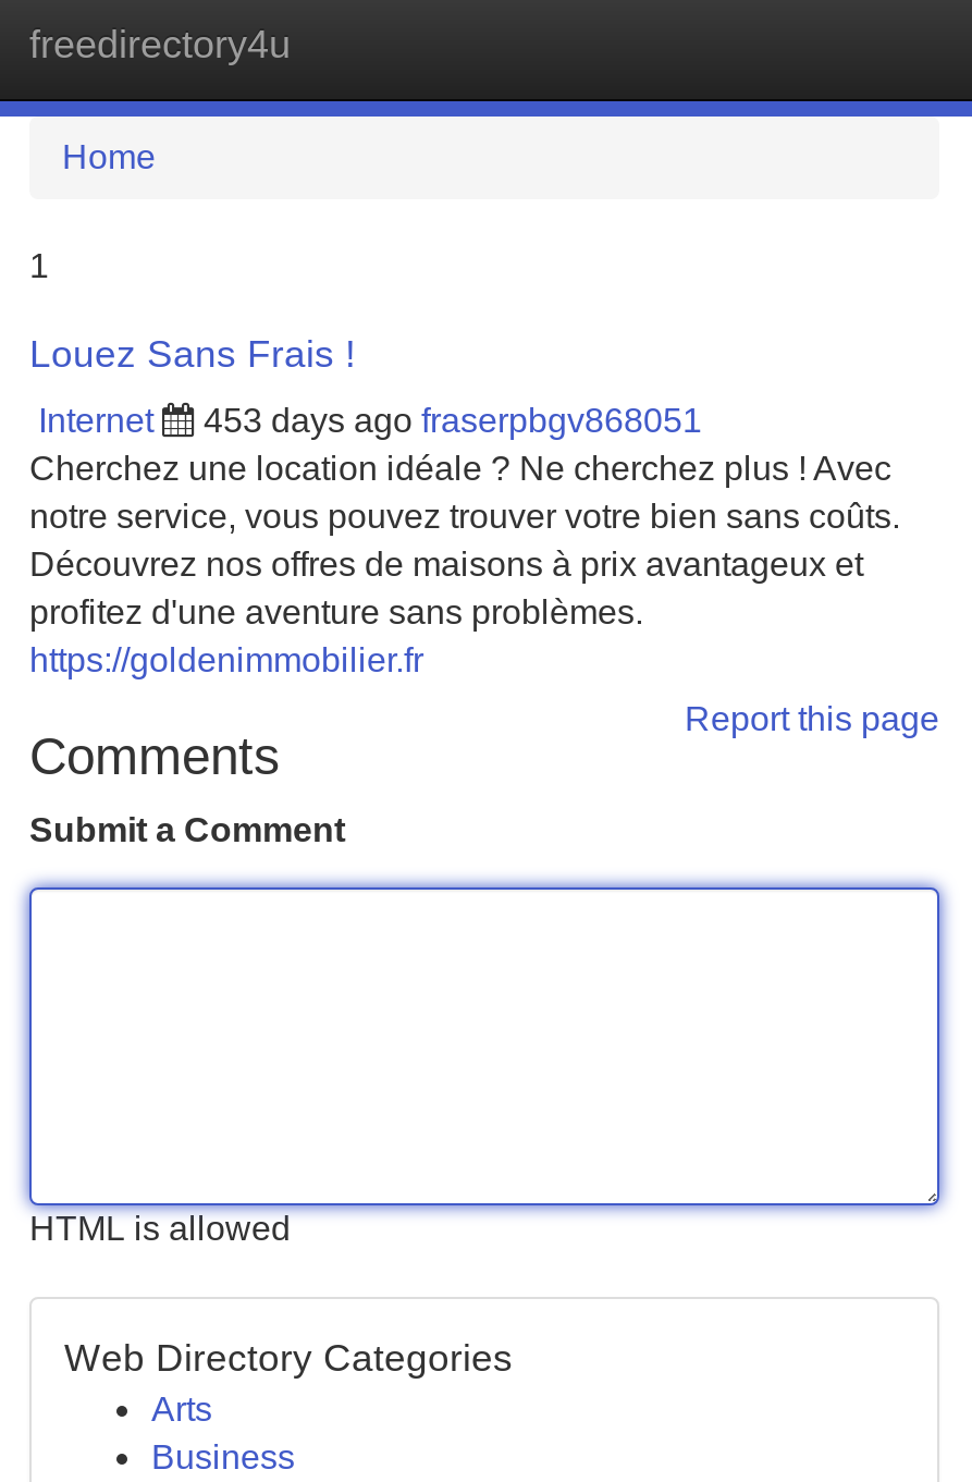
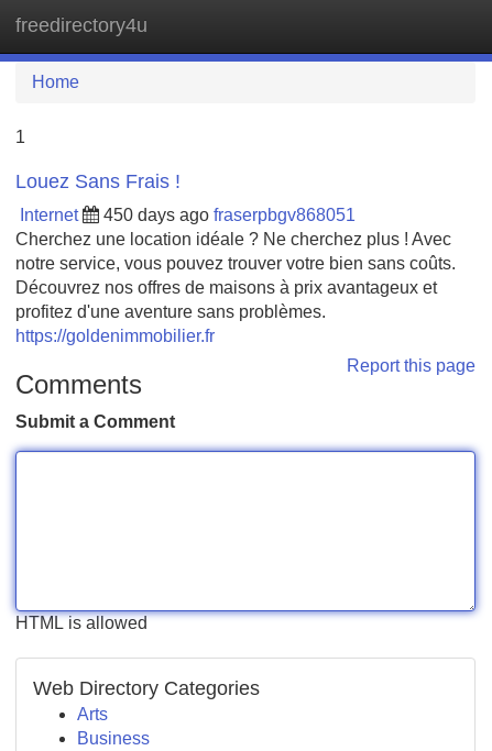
- 453 days ago fraserpbgv868051
+ 450 days ago fraserpbgv868051
